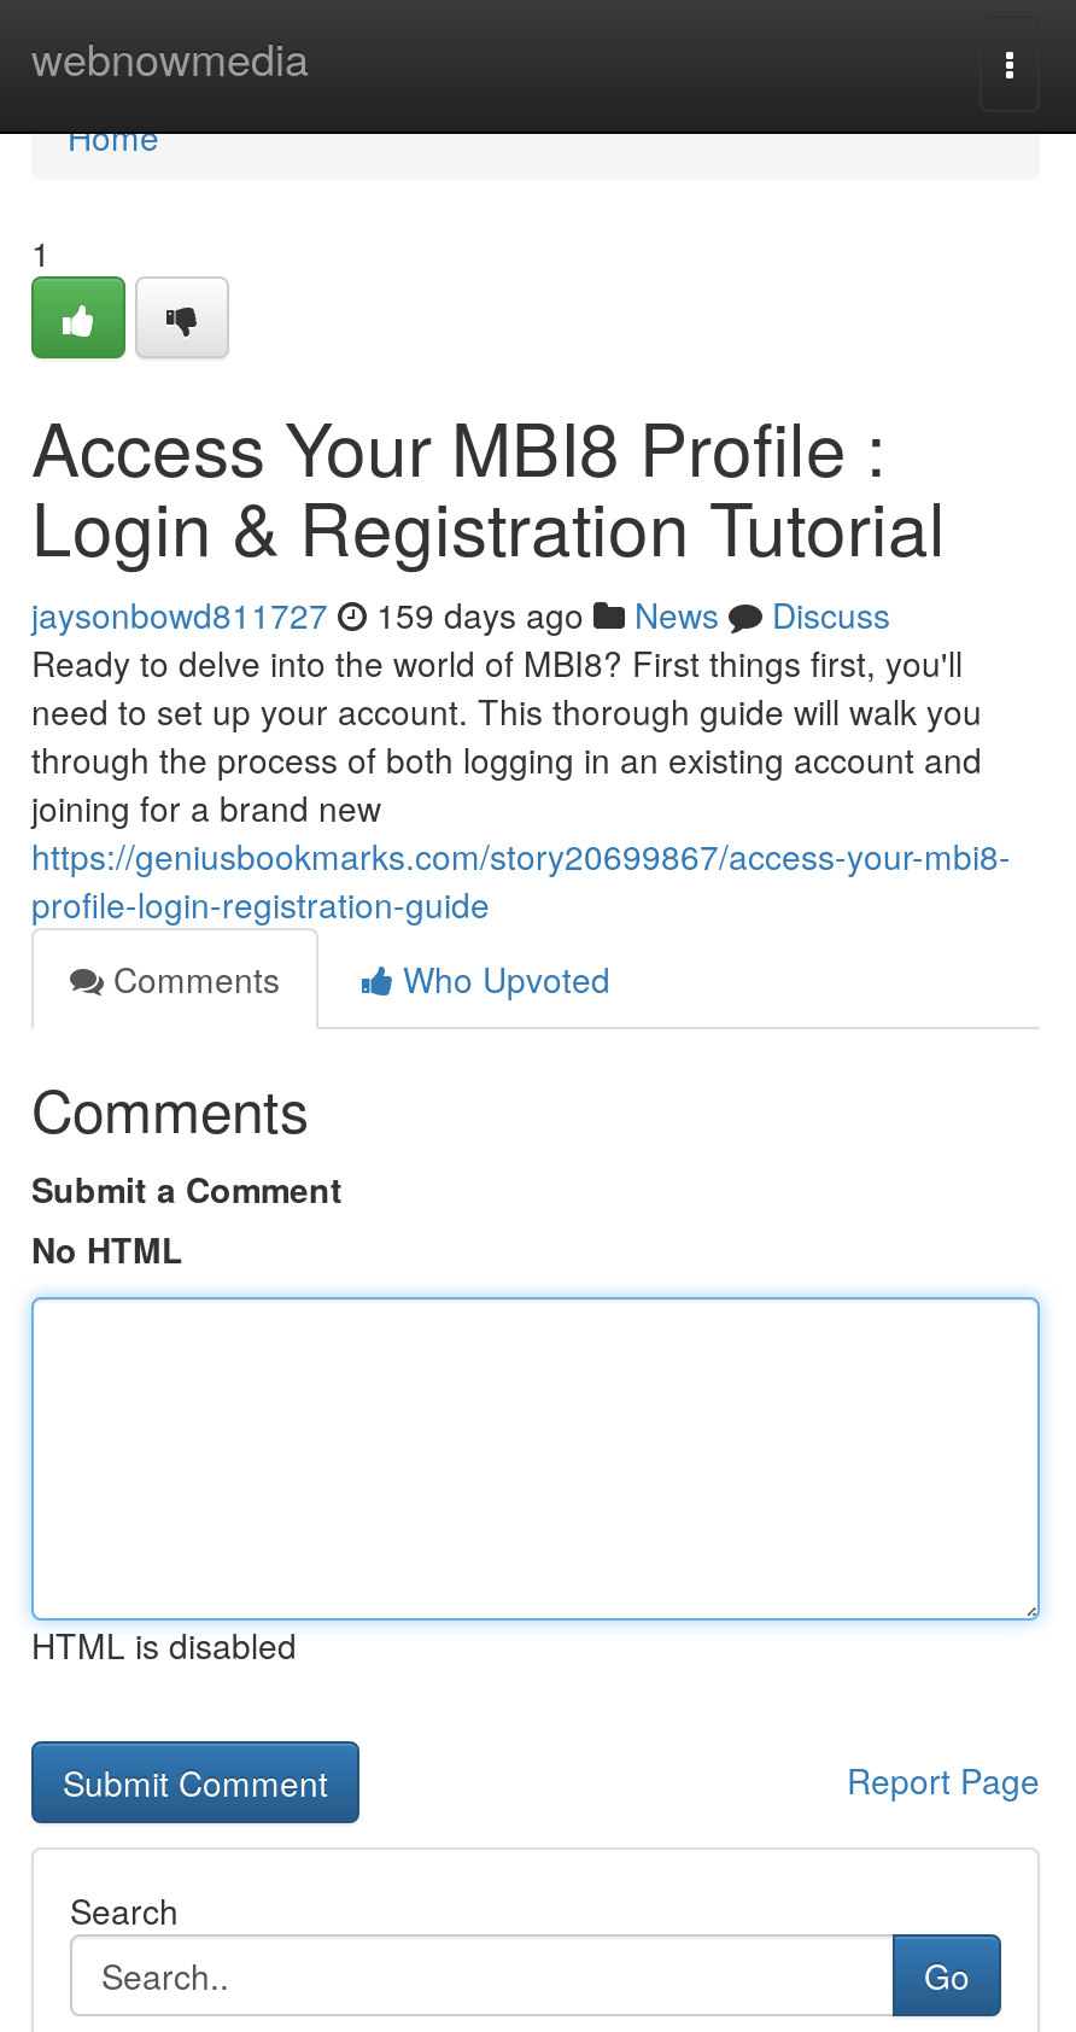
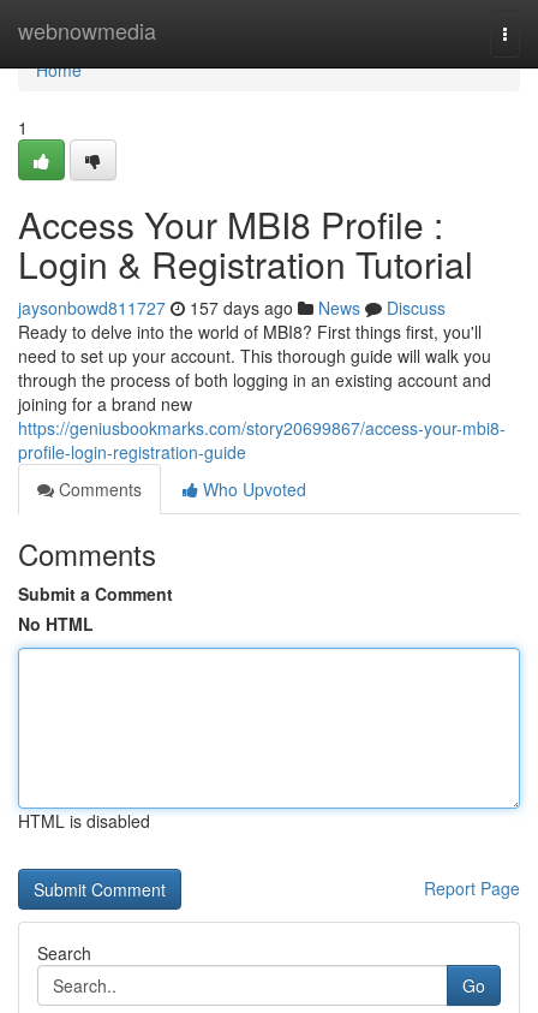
- jaysonbowd811727 159 days ago News Discuss
+ jaysonbowd811727 157 days ago News Discuss
